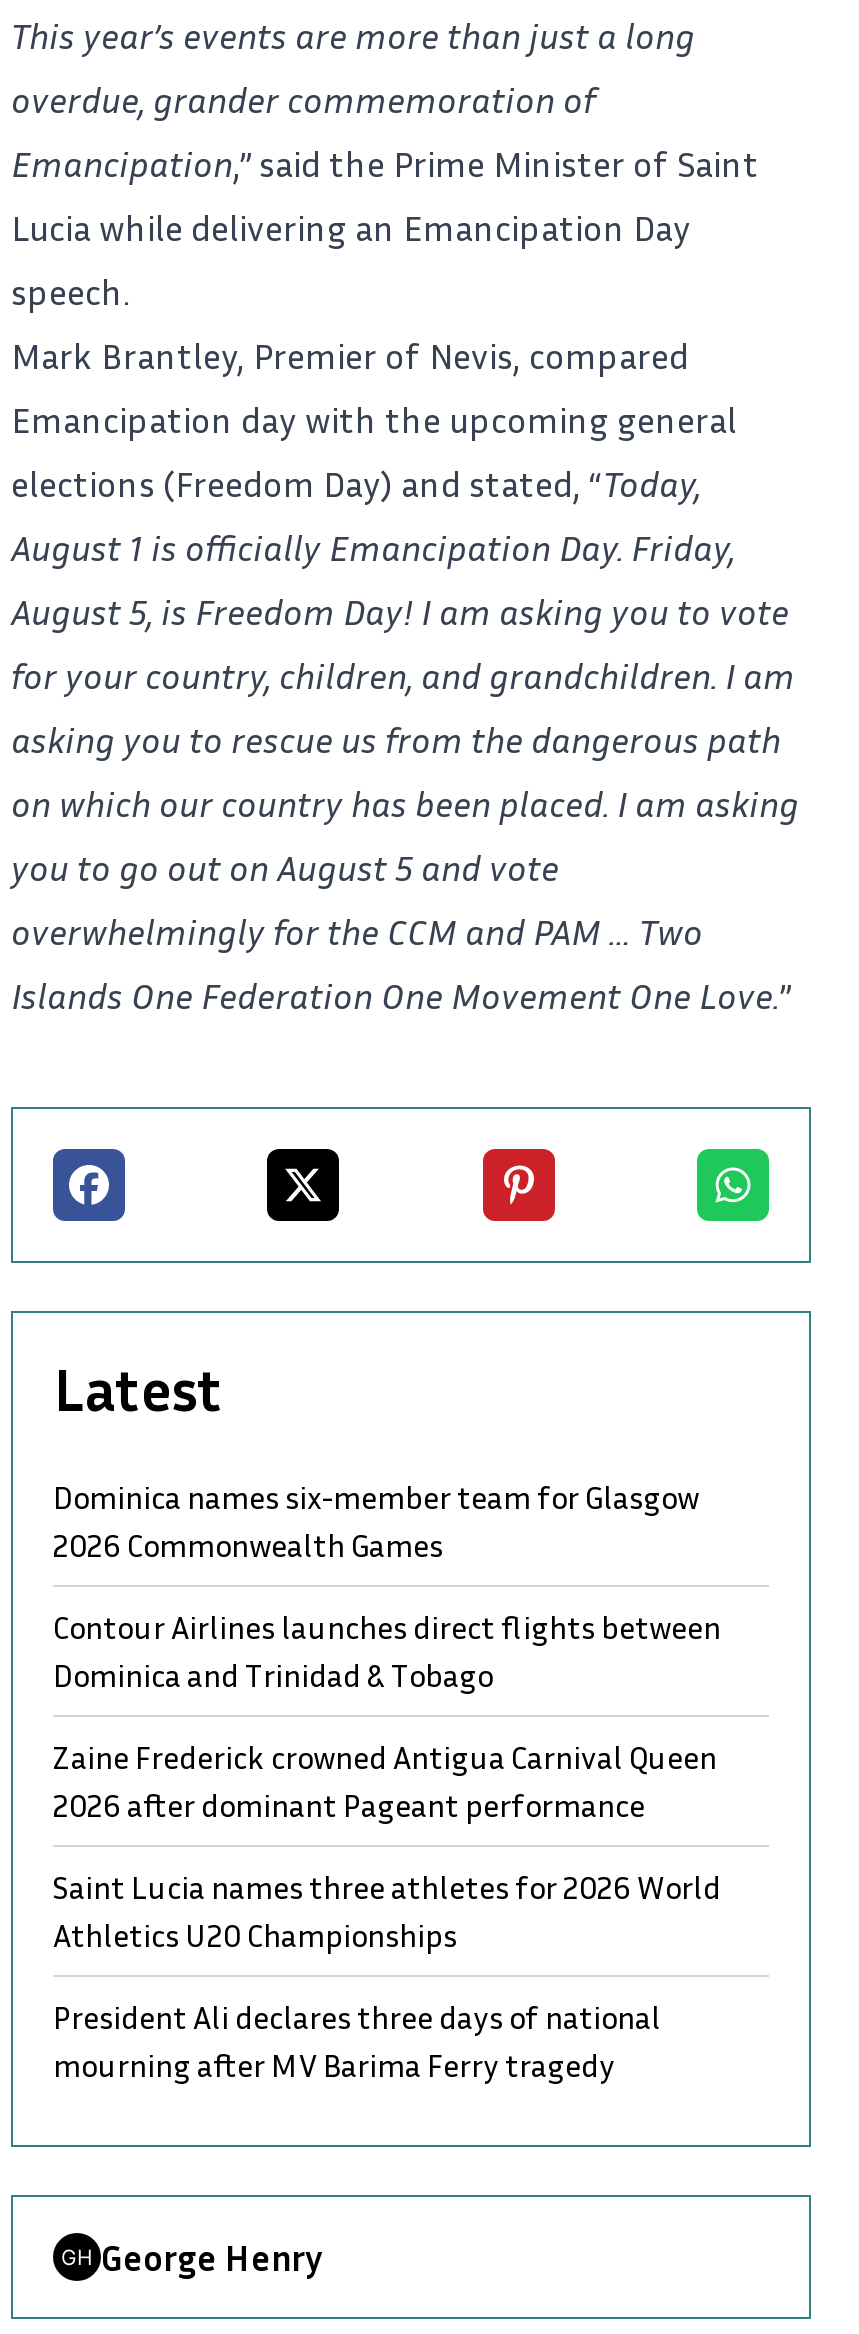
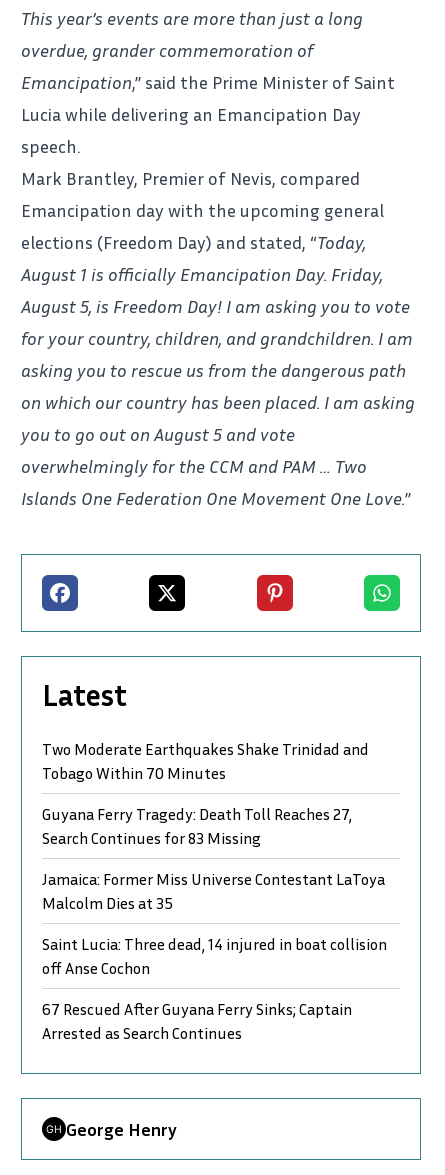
- Dominica names six-member team for Glasgow
- 2026 Commonwealth Games
+ Two Moderate Earthquakes Shake Trinidad and
+ Tobago Within 70 Minutes

- Contour Airlines launches direct flights between
- Dominica and Trinidad & Tobago
+ Guyana Ferry Tragedy: Death Toll Reaches 27,
+ Search Continues for 83 Missing

- Zaine Frederick crowned Antigua Carnival Queen
- 2026 after dominant Pageant performance
+ Jamaica: Former Miss Universe Contestant LaToya
+ Malcolm Dies at 35

- Saint Lucia names three athletes for 2026 World
- Athletics U20 Championships
+ Saint Lucia: Three dead, 14 injured in boat collision
+ off Anse Cochon

- President Ali declares three days of national
- mourning after MV Barima Ferry tragedy
+ 67 Rescued After Guyana Ferry Sinks; Captain
+ Arrested as Search Continues
